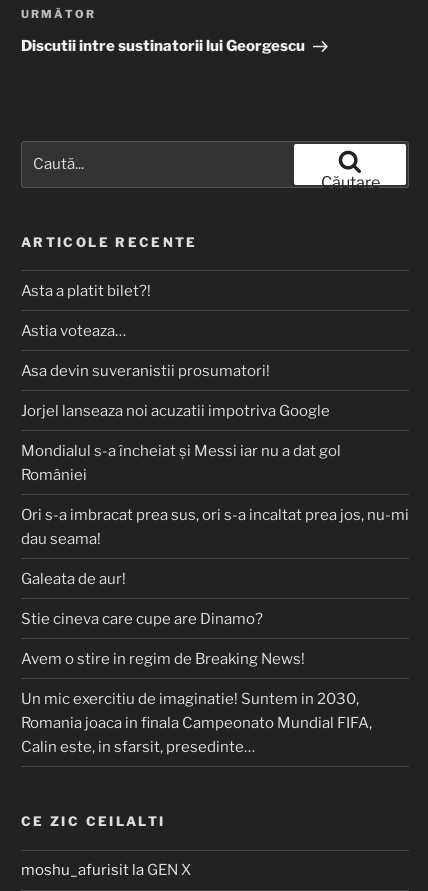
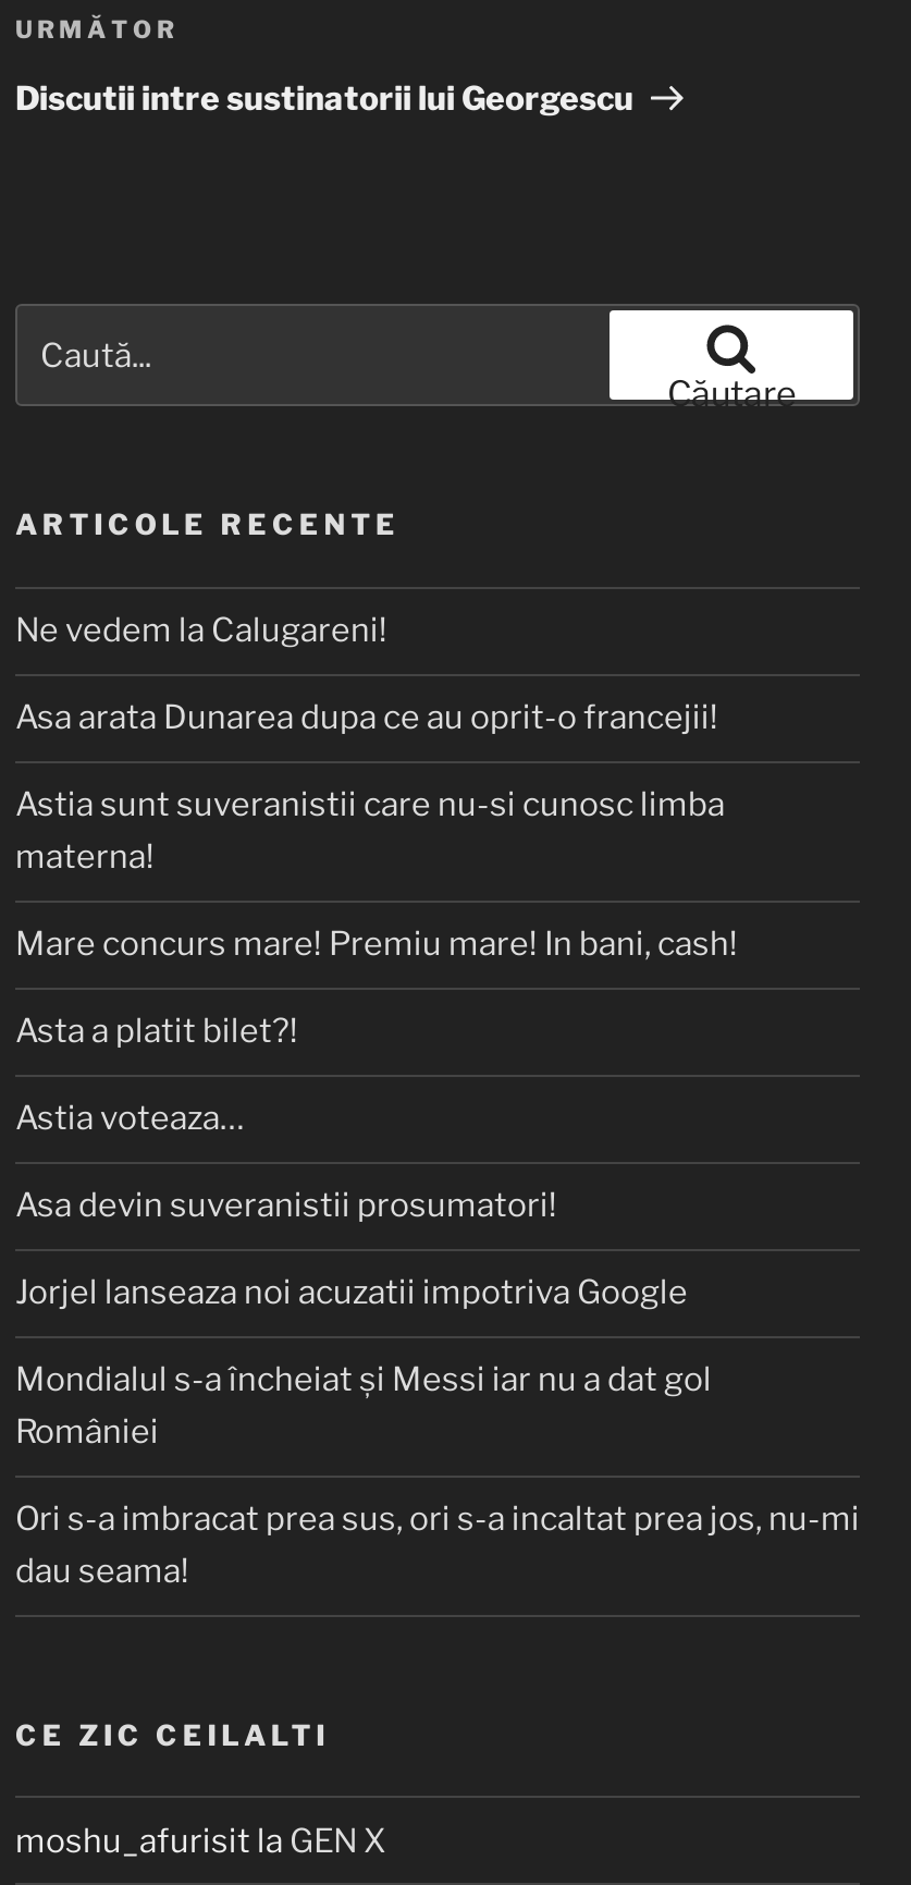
+ Ne vedem la Calugareni!
+ Asa arata Dunarea dupa ce au oprit-o francejii!
+ Astia sunt suveranistii care nu-si cunosc limba
+ materna!
+ Mare concurs mare! Premiu mare! In bani, cash!

moved down: Asta a platit bilet?! | Astia voteaza… | Asa devin suveranistii prosumatori! | Jorjel lanseaza noi acuzatii impotriva Google | Mondialul s-a încheiat și Messi iar nu a dat gol | României | Ori s-a imbracat prea sus, ori s-a incaltat prea jos, nu-mi | dau seama!

- Galeata de aur!
- Stie cineva care cupe are Dinamo?
- Avem o stire in regim de Breaking News!
- Un mic exercitiu de imaginatie! Suntem in 2030,
- Romania joaca in finala Campeonato Mundial FIFA,
- Calin este, in sfarsit, presedinte…
